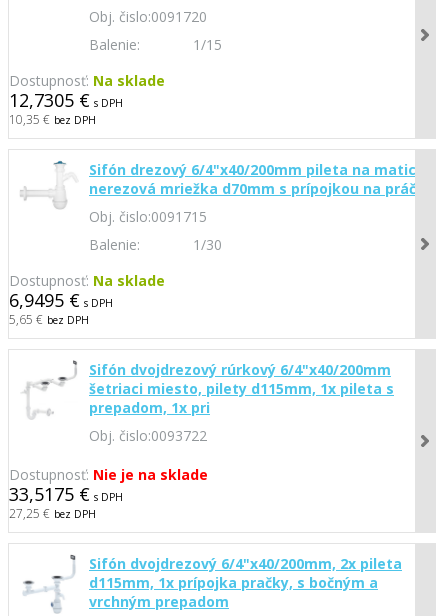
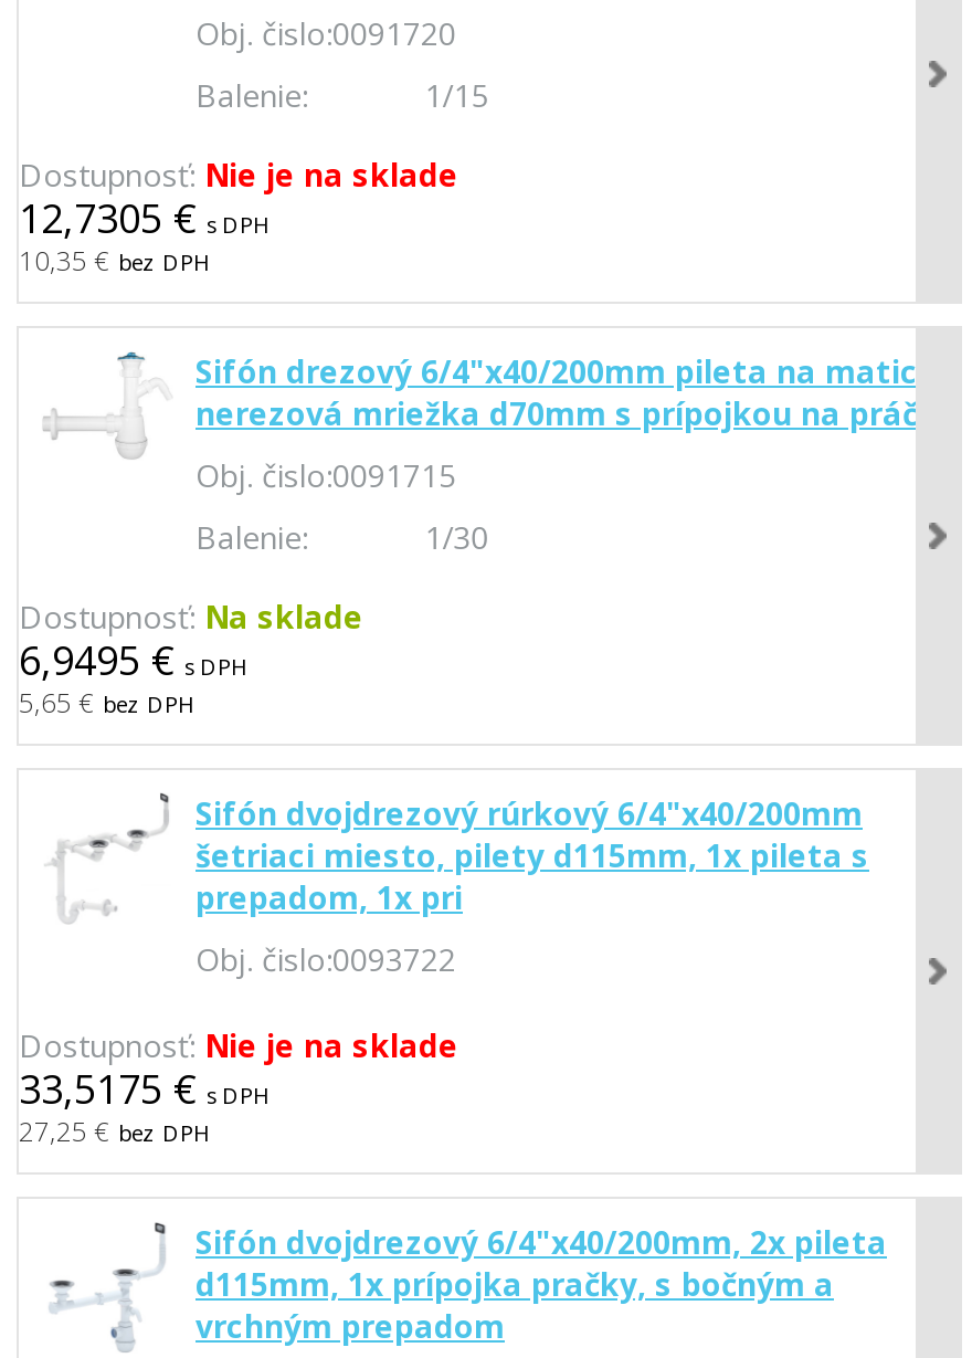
- Dostupnosť: Na sklade
+ Dostupnosť: Nie je na sklade
